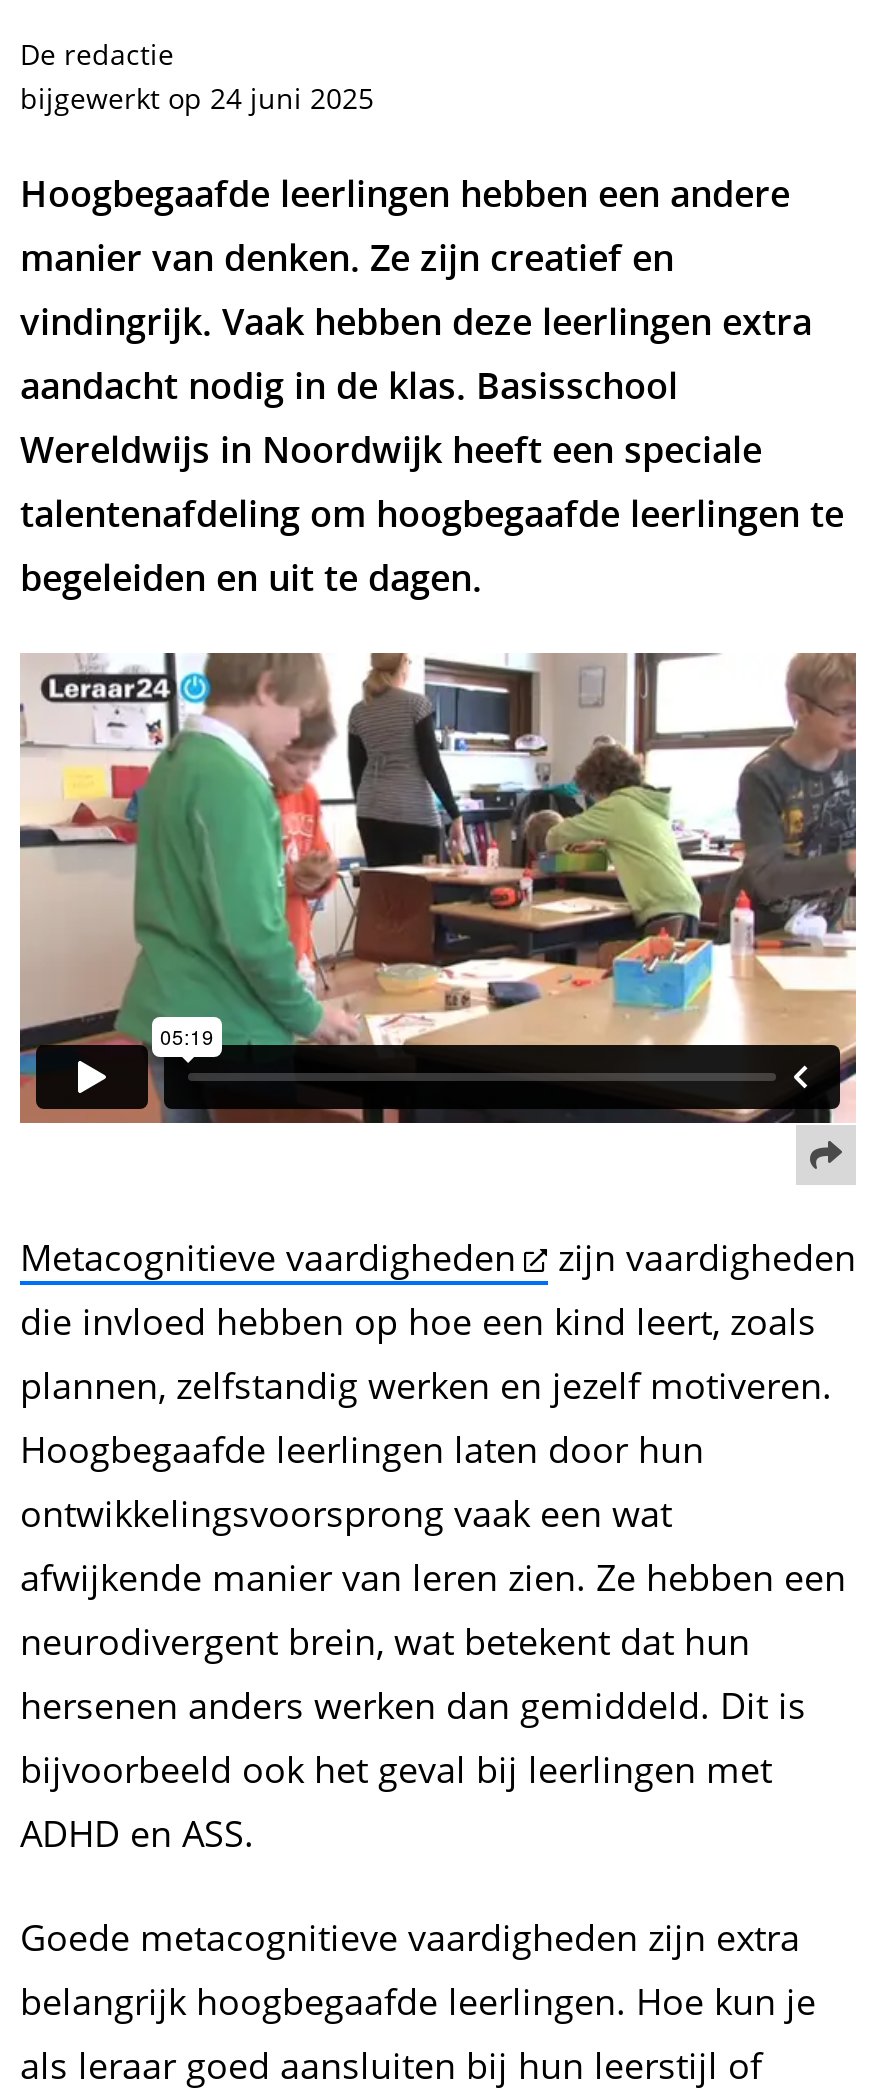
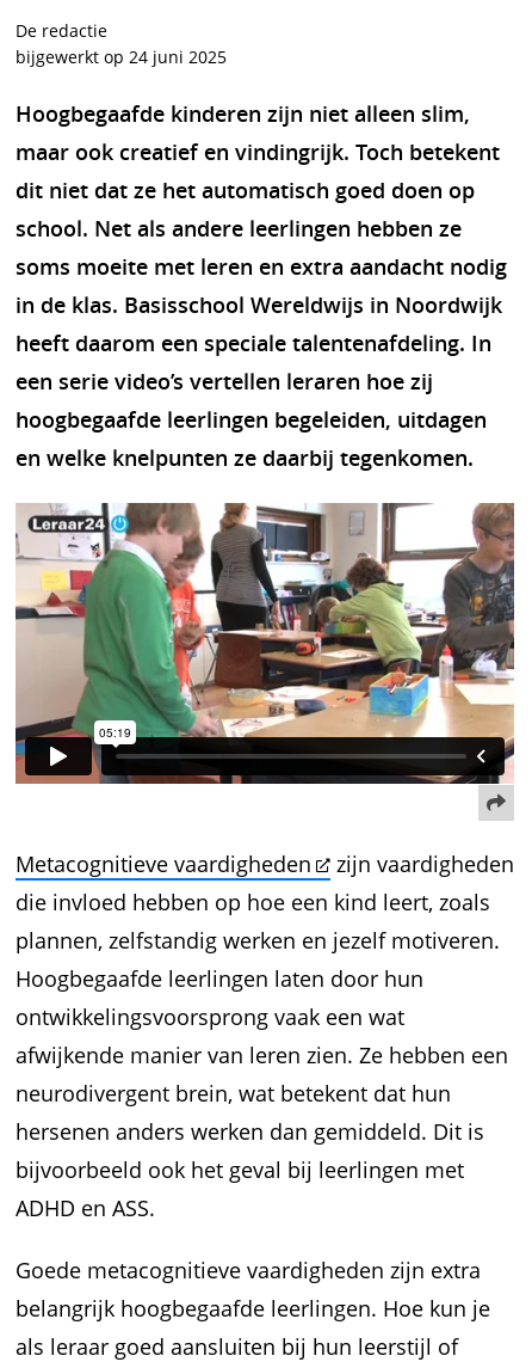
- Hoogbegaafde leerlingen hebben een andere
- manier van denken. Ze zijn creatief en
- vindingrijk. Vaak hebben deze leerlingen extra
- aandacht nodig in de klas. Basisschool
- Wereldwijs in Noordwijk heeft een speciale
- talentenafdeling om hoogbegaafde leerlingen te
- begeleiden en uit te dagen.
+ Hoogbegaafde kinderen zijn niet alleen slim,
+ maar ook creatief en vindingrijk. Toch betekent
+ dit niet dat ze het automatisch goed doen op
+ school. Net als andere leerlingen hebben ze
+ soms moeite met leren en extra aandacht nodig
+ in de klas. Basisschool Wereldwijs in Noordwijk
+ heeft daarom een speciale talentenafdeling. In
+ een serie video’s vertellen leraren hoe zij
+ hoogbegaafde leerlingen begeleiden, uitdagen
+ en welke knelpunten ze daarbij tegenkomen.
